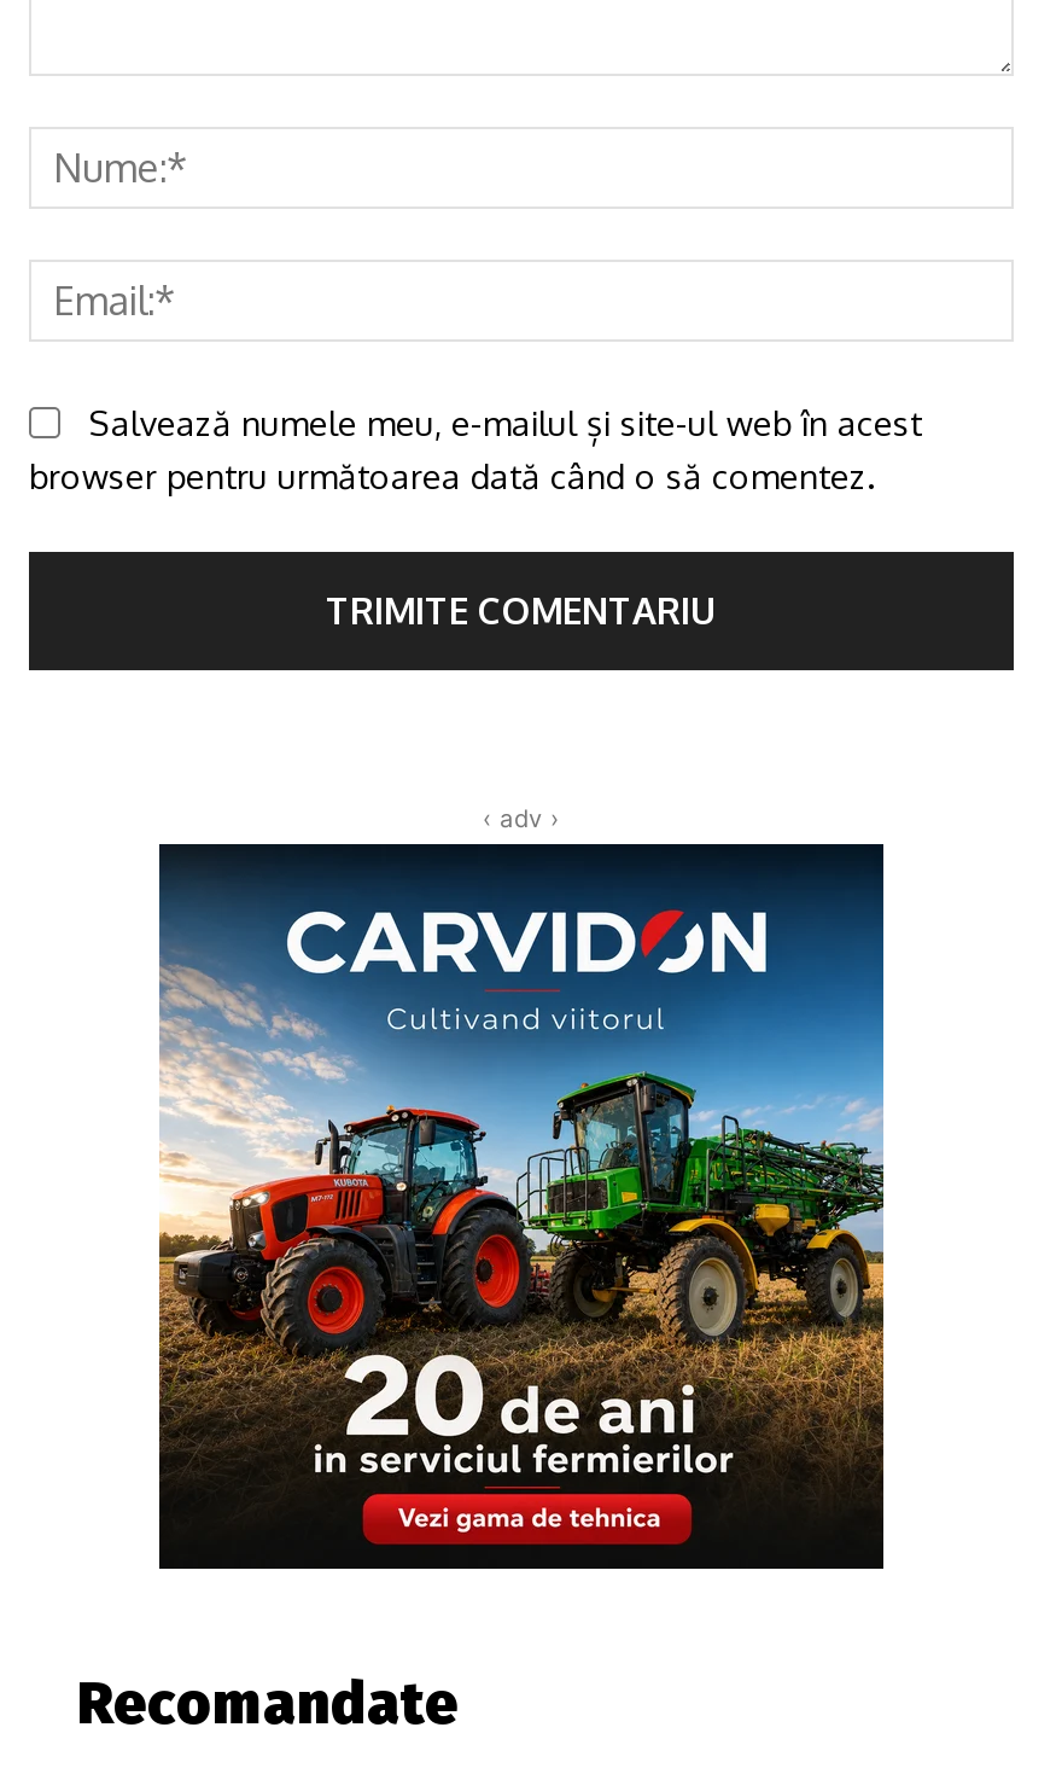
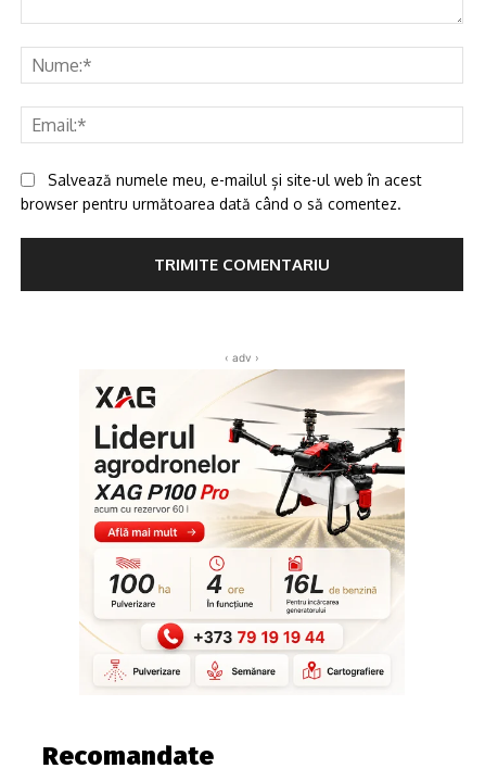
- [image]
+ [image]
